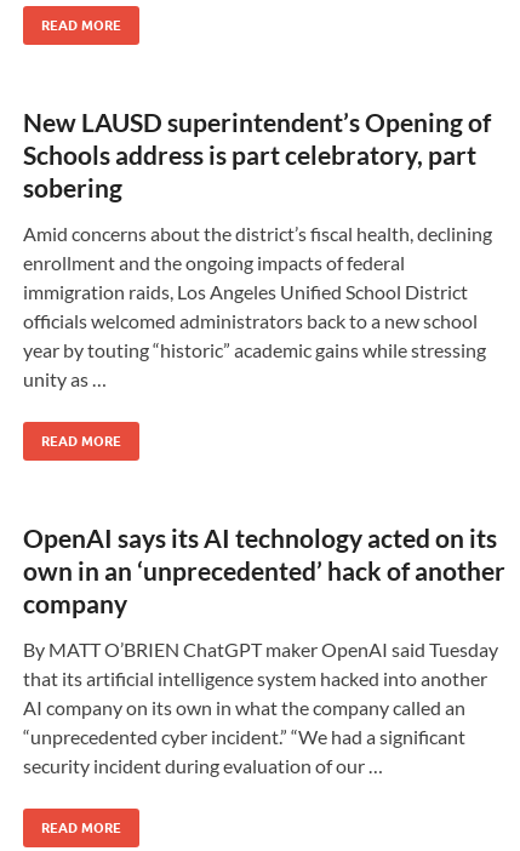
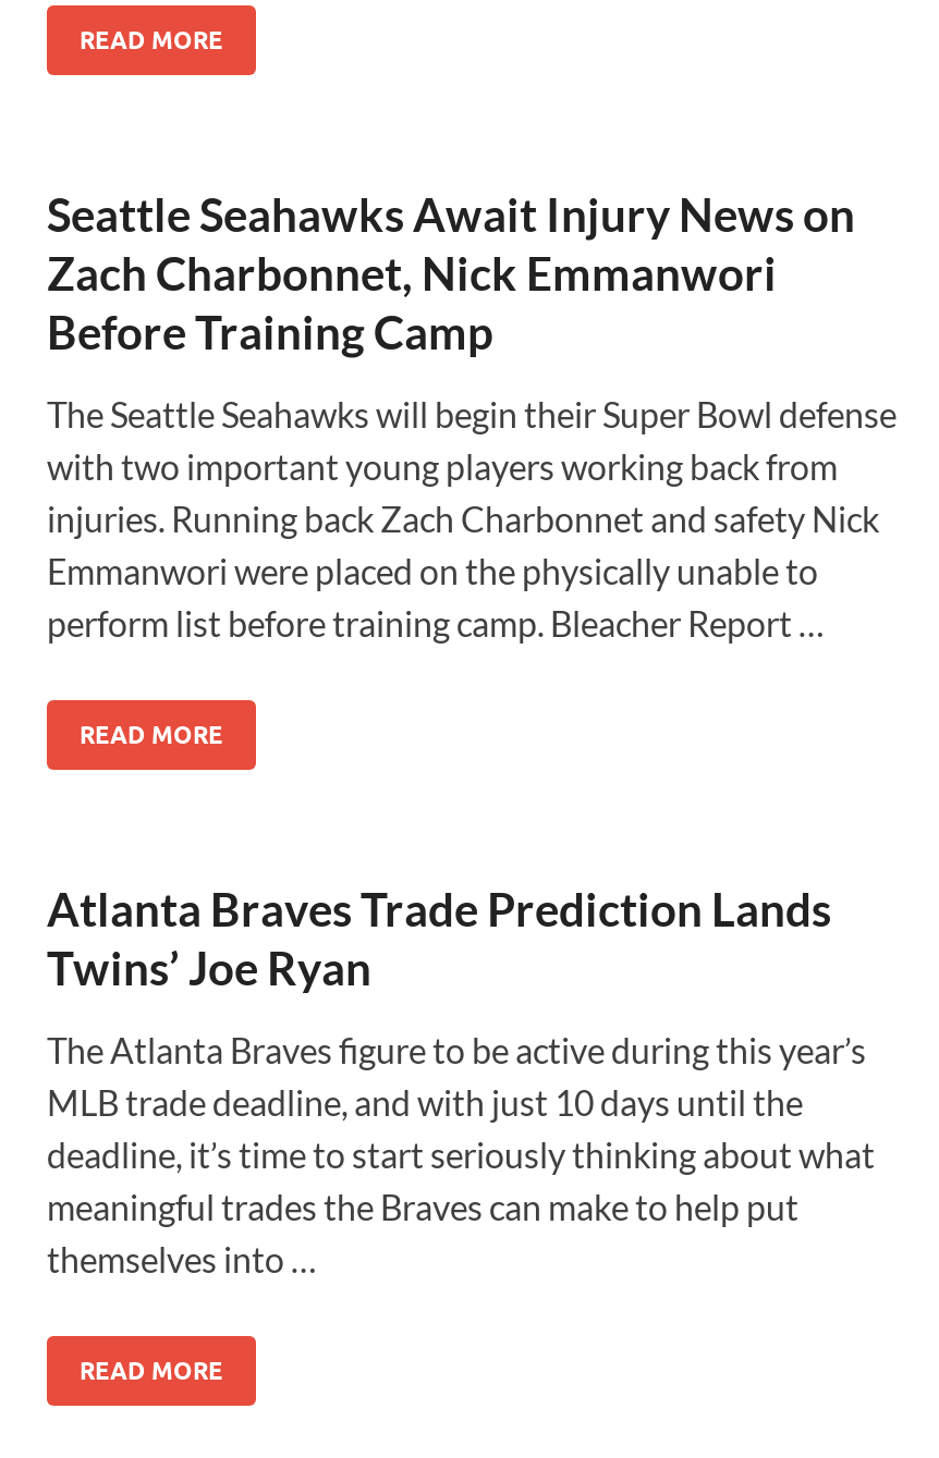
- New LAUSD superintendent’s Opening of
- Schools address is part celebratory, part
- sobering
+ Seattle Seahawks Await Injury News on
+ Zach Charbonnet, Nick Emmanwori
+ Before Training Camp

- Amid concerns about the district’s fiscal health, declining
- enrollment and the ongoing impacts of federal
- immigration raids, Los Angeles Unified School District
- officials welcomed administrators back to a new school
- year by touting “historic” academic gains while stressing
- unity as …
+ The Seattle Seahawks will begin their Super Bowl defense
+ with two important young players working back from
+ injuries. Running back Zach Charbonnet and safety Nick
+ Emmanwori were placed on the physically unable to
+ perform list before training camp. Bleacher Report …

- OpenAI says its AI technology acted on its
- own in an ‘unprecedented’ hack of another
- company
+ Atlanta Braves Trade Prediction Lands
+ Twins’ Joe Ryan

- By MATT O’BRIEN ChatGPT maker OpenAI said Tuesday
- that its artificial intelligence system hacked into another
- AI company on its own in what the company called an
- “unprecedented cyber incident.” “We had a significant
- security incident during evaluation of our …
+ The Atlanta Braves figure to be active during this year’s
+ MLB trade deadline, and with just 10 days until the
+ deadline, it’s time to start seriously thinking about what
+ meaningful trades the Braves can make to help put
+ themselves into …
